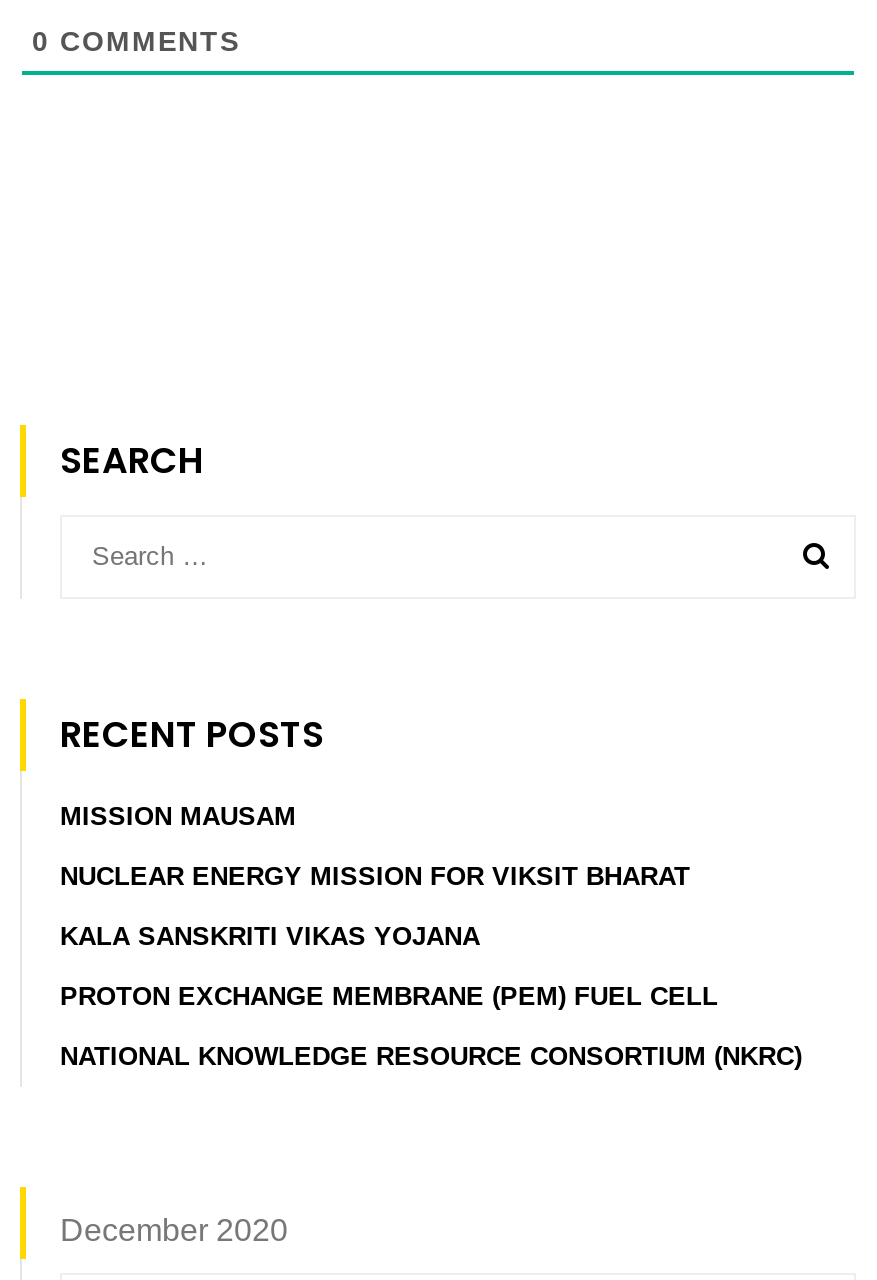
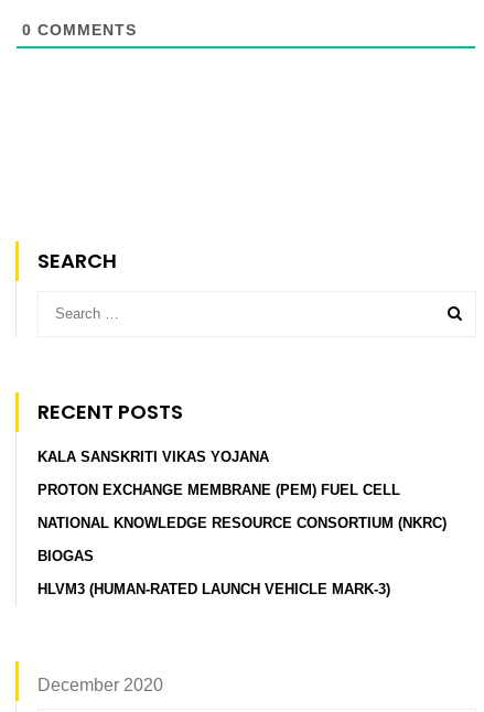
- MISSION MAUSAM
- NUCLEAR ENERGY MISSION FOR VIKSIT BHARAT

moved up: KALA SANSKRITI VIKAS YOJANA | PROTON EXCHANGE MEMBRANE (PEM) FUEL CELL | NATIONAL KNOWLEDGE RESOURCE CONSORTIUM (NKRC)

+ BIOGAS
+ HLVM3 (HUMAN-RATED LAUNCH VEHICLE MARK-3)
